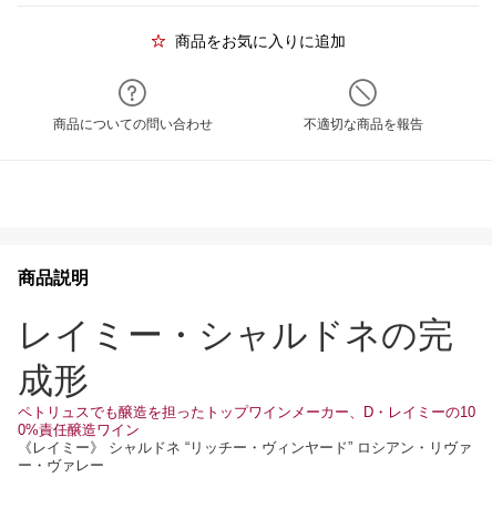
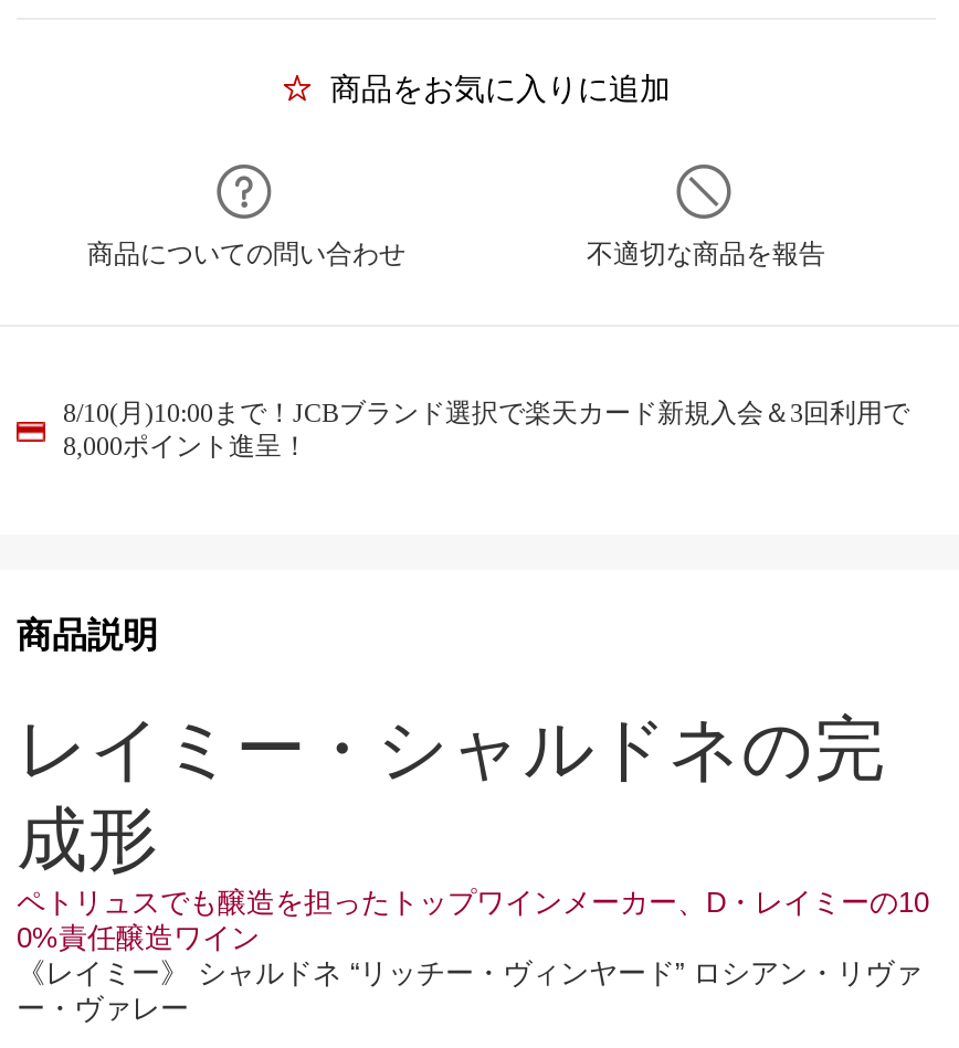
+ 8/10(月)10:00まで！JCBブランド選択で楽天カード新規入会＆3回利用で
+ 8,000ポイント進呈！
